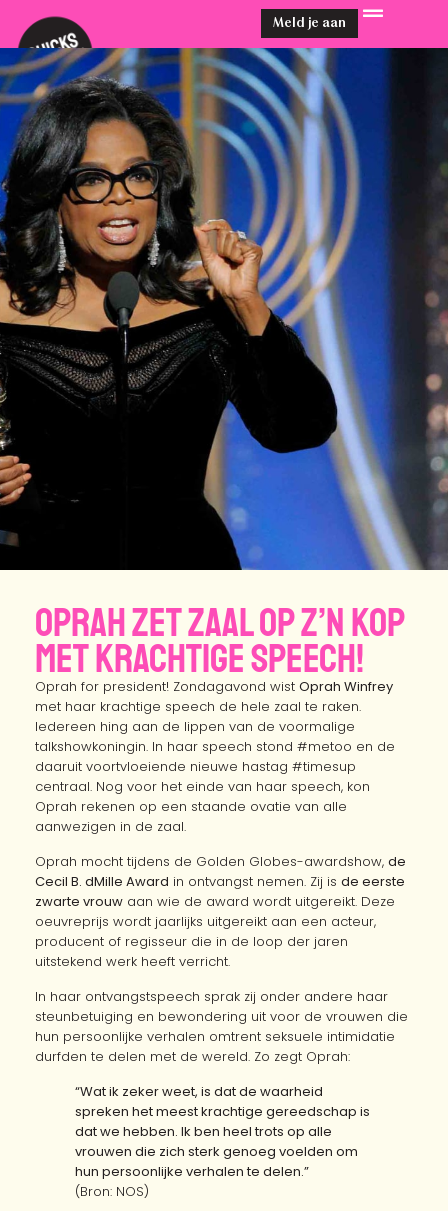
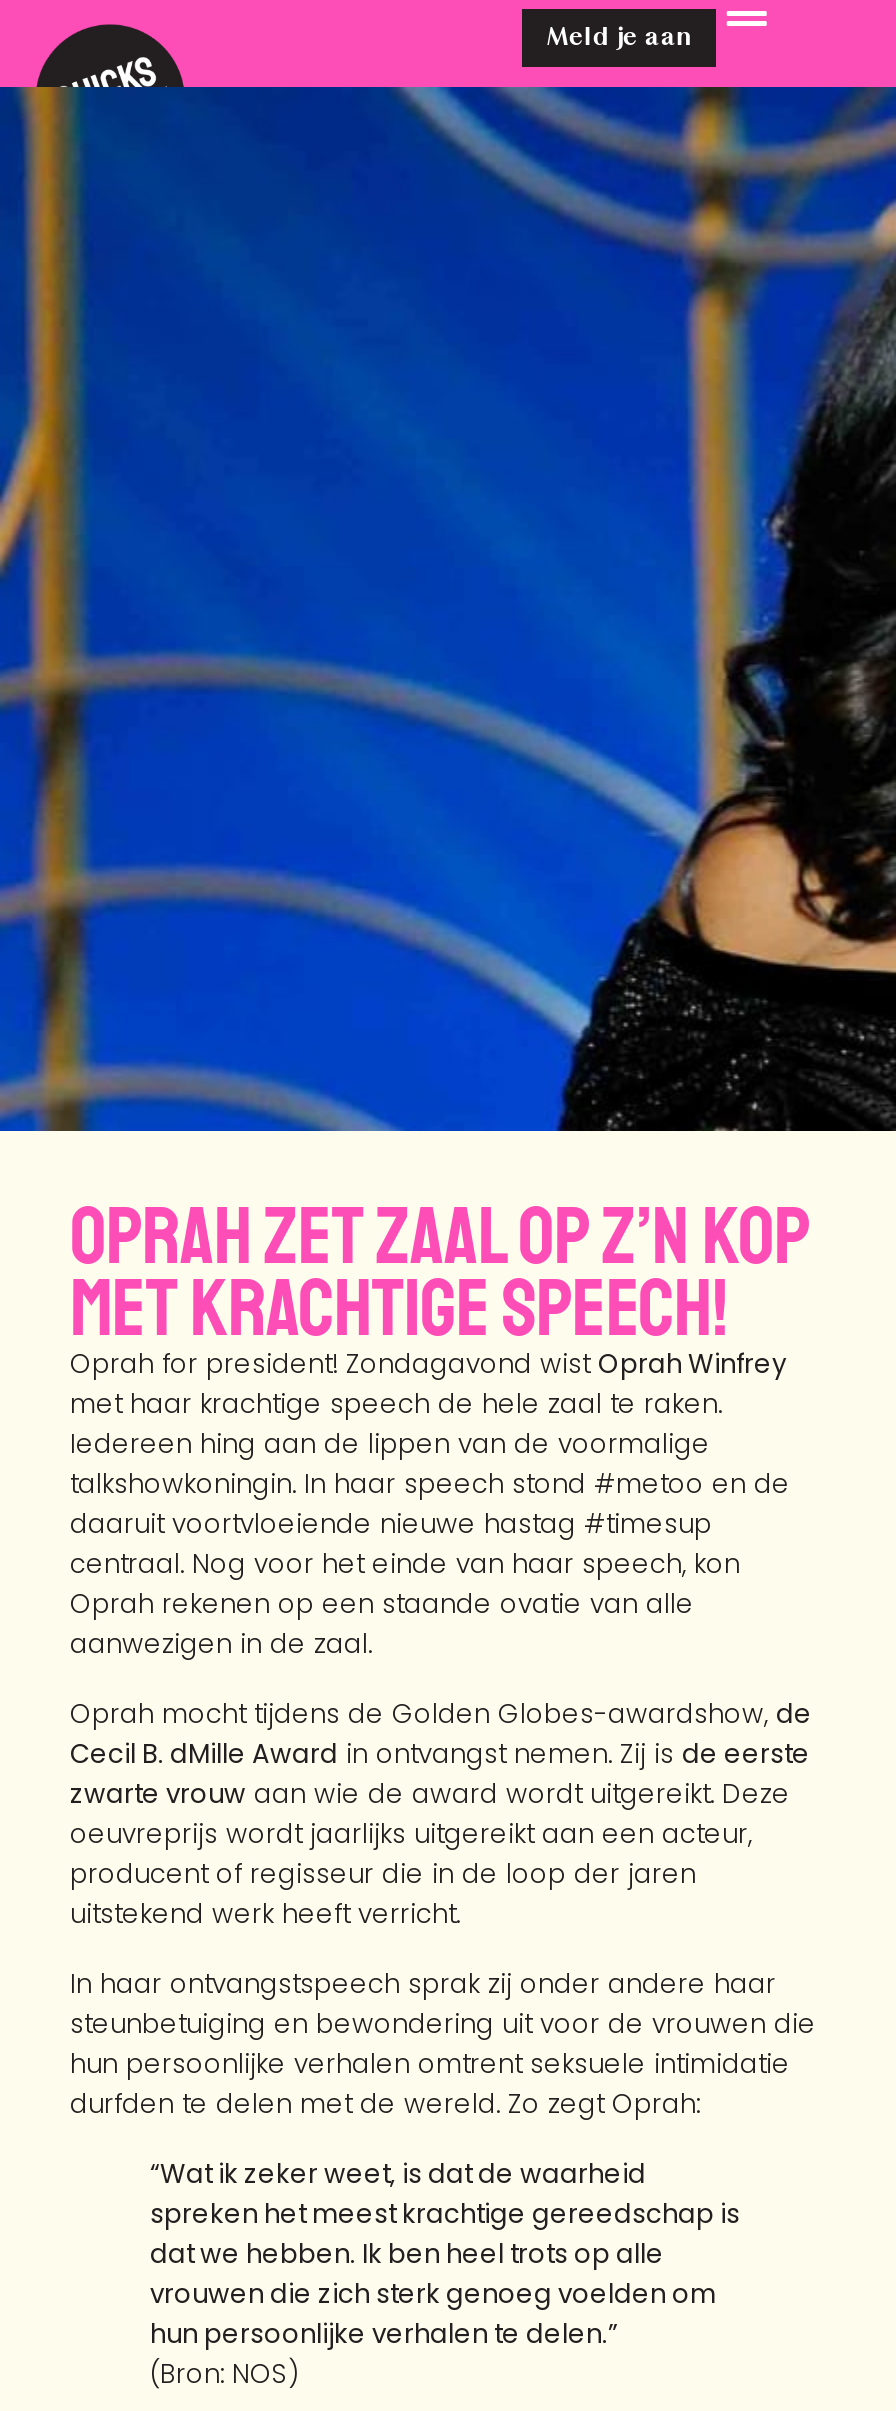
- [image]
+ [image]
